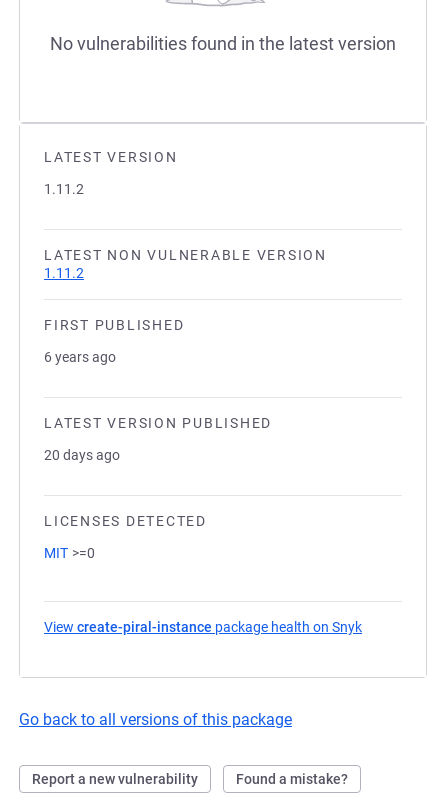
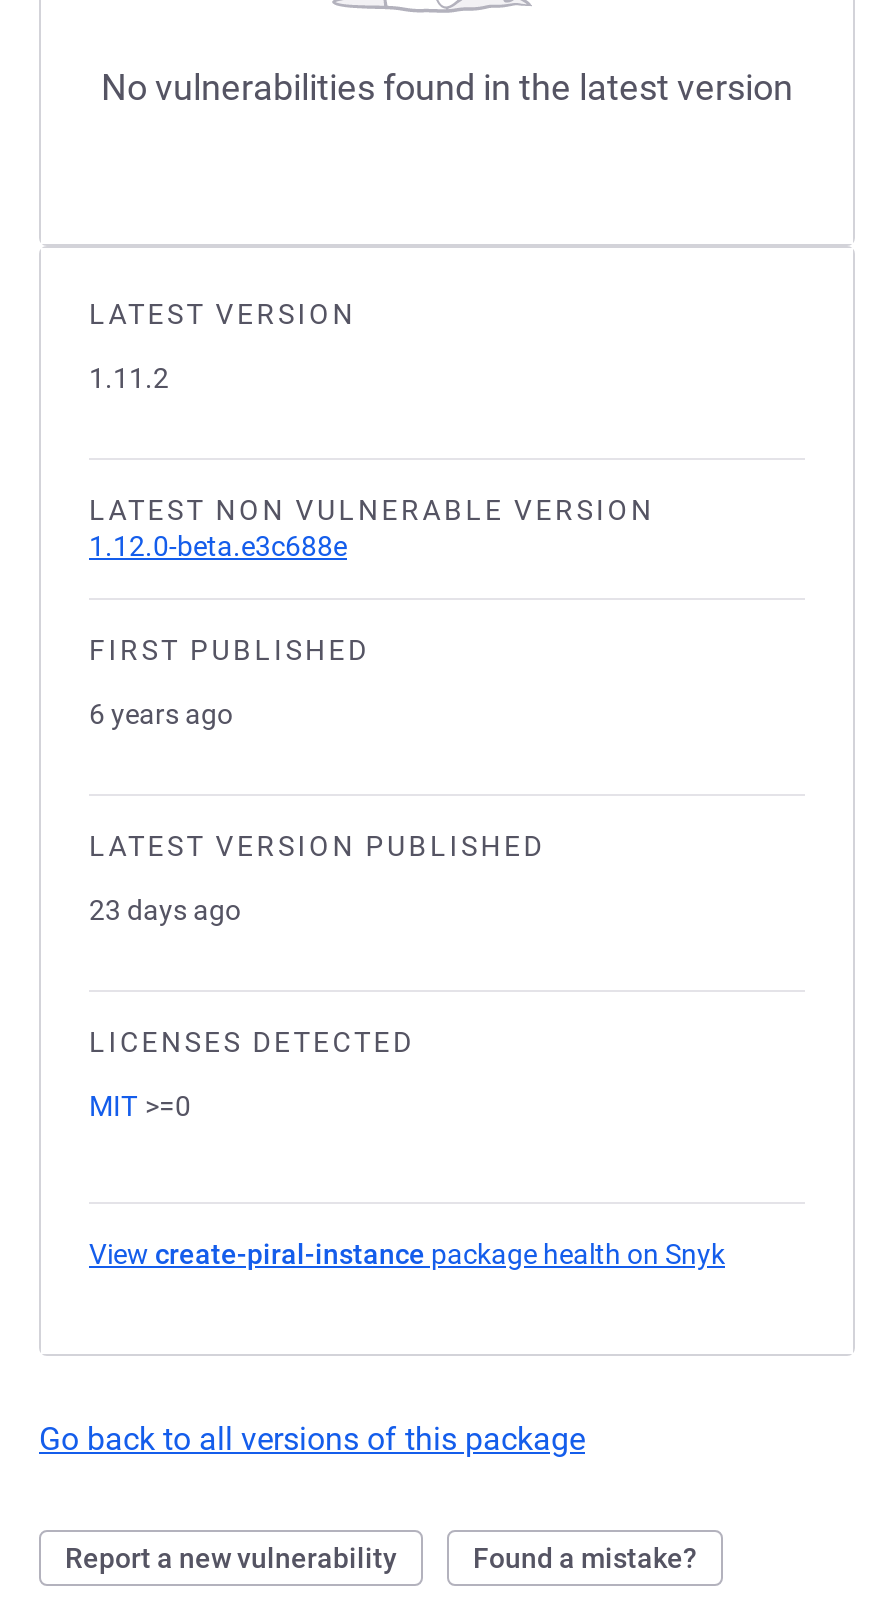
- 1.11.2
+ 1.12.0-beta.e3c688e

- 20 days ago
+ 23 days ago
